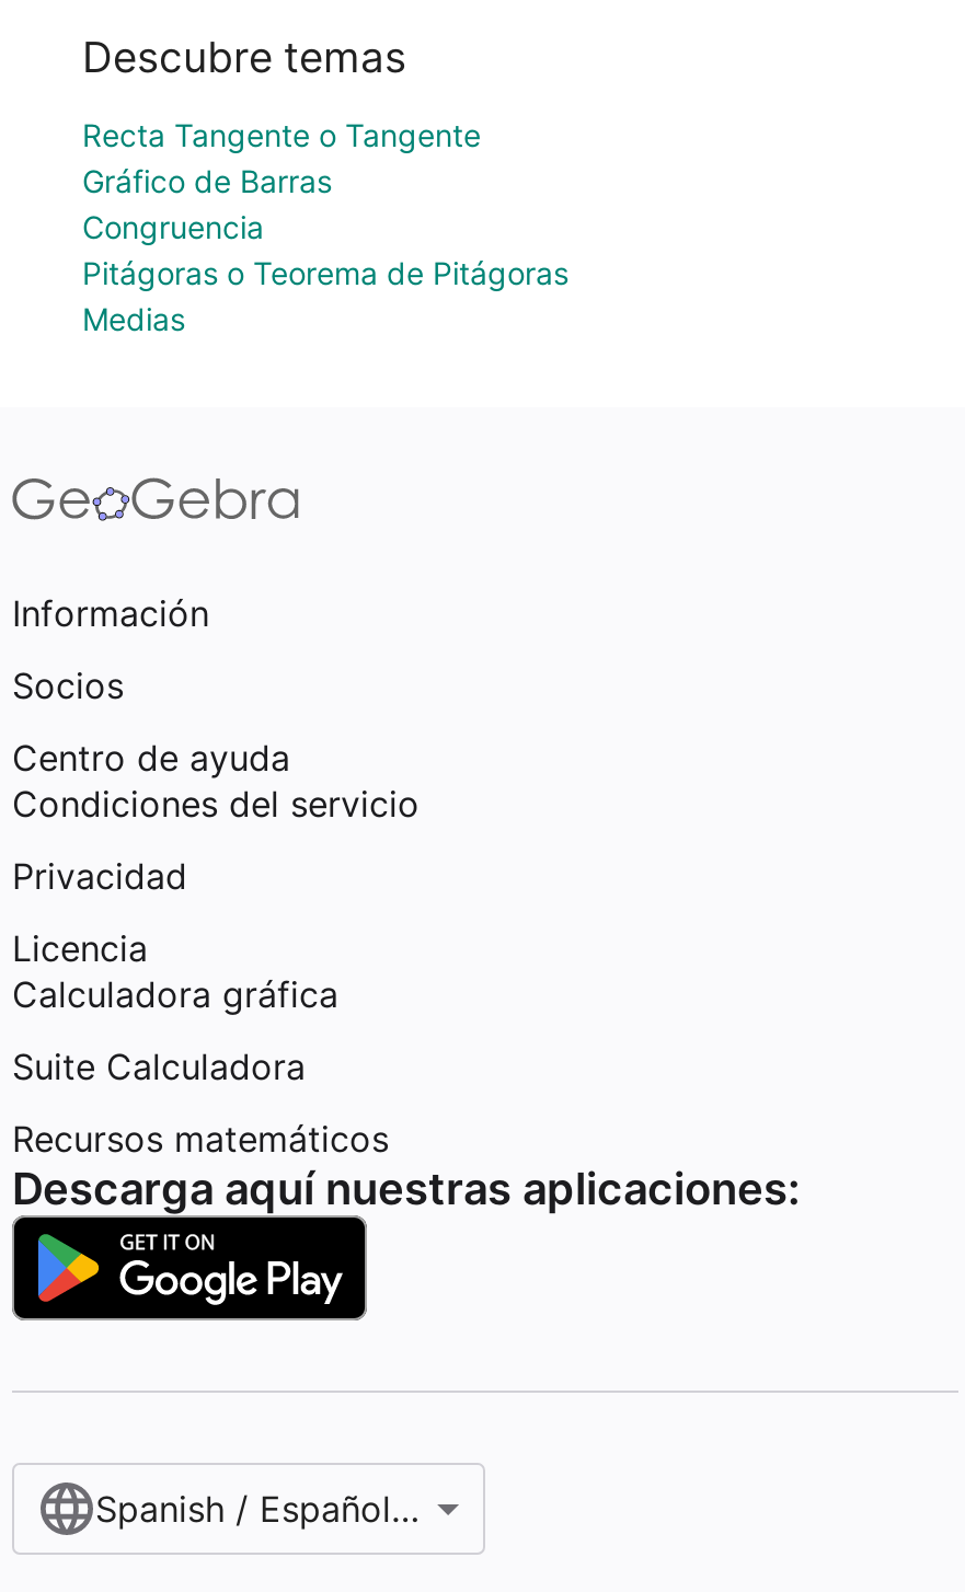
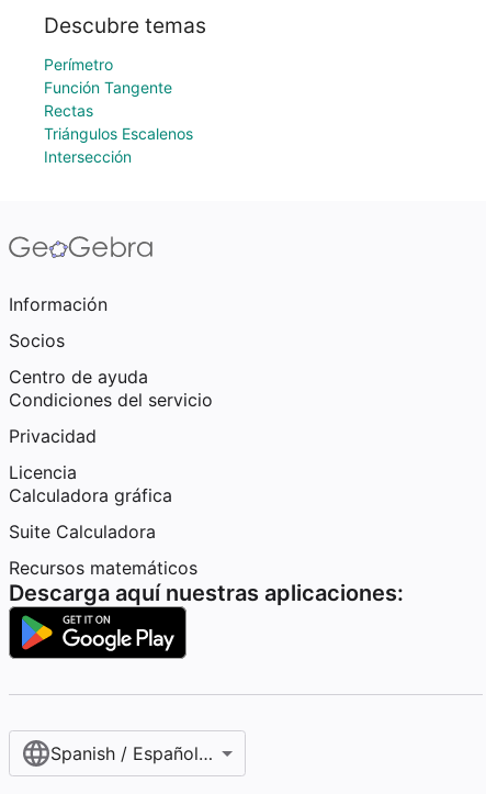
- Recta Tangente o Tangente
- Gráfico de Barras
- Congruencia
- Pitágoras o Teorema de Pitágoras
- Medias
+ Perímetro
+ Función Tangente
+ Rectas
+ Triángulos Escalenos
+ Intersección
